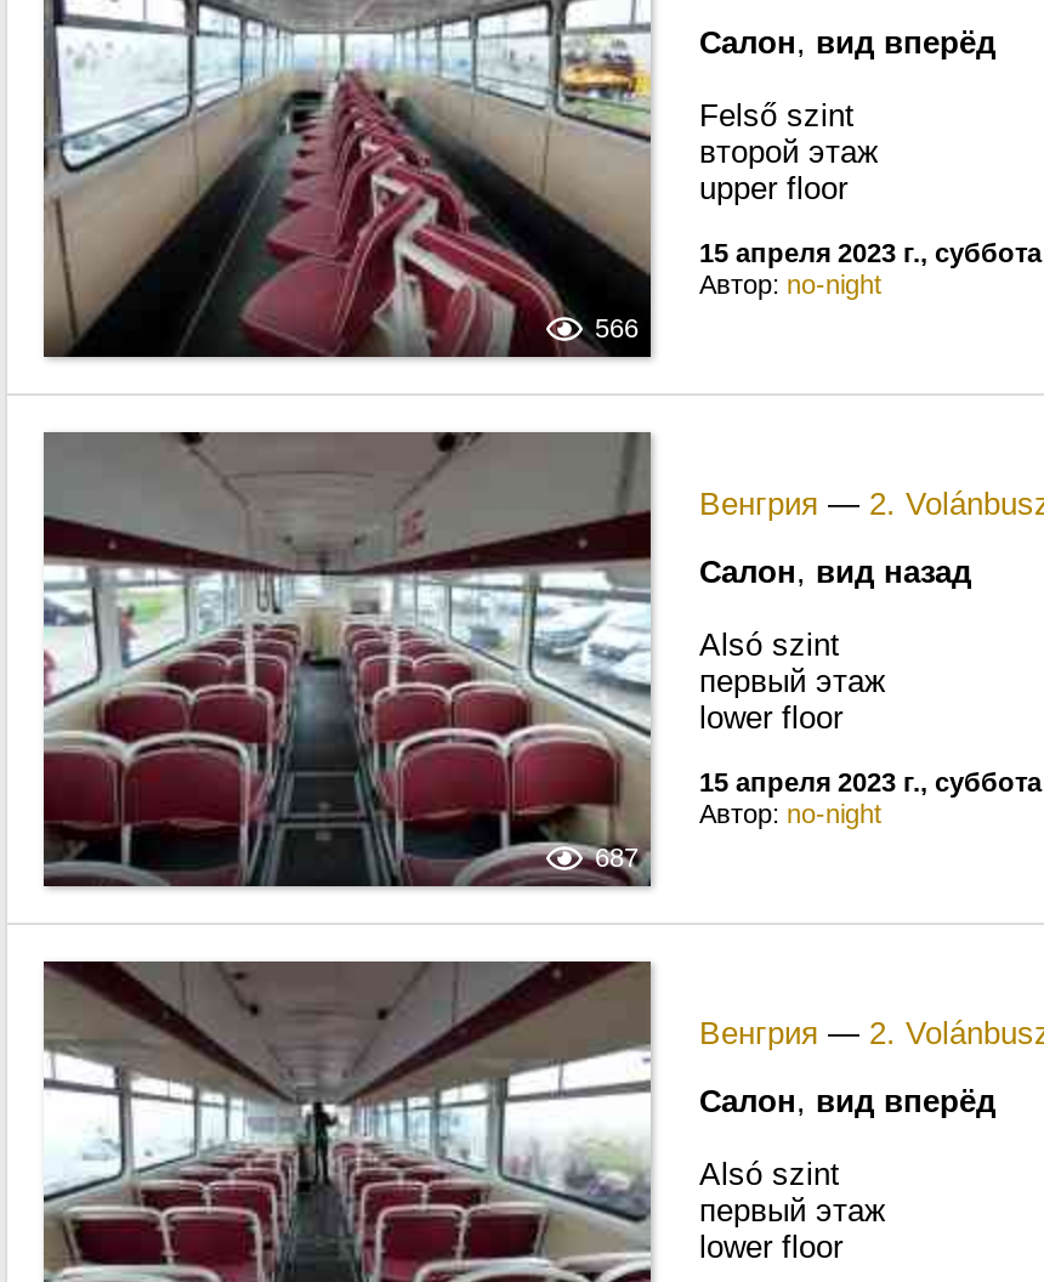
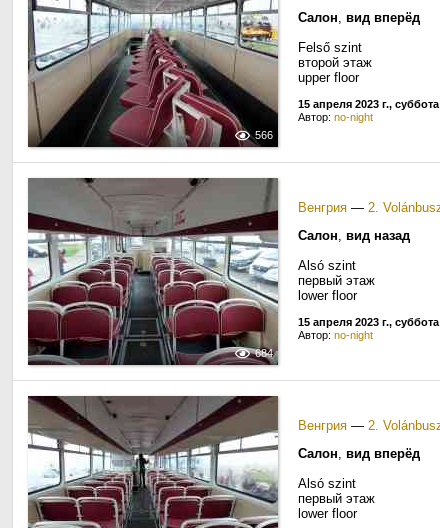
- 687
+ 684
